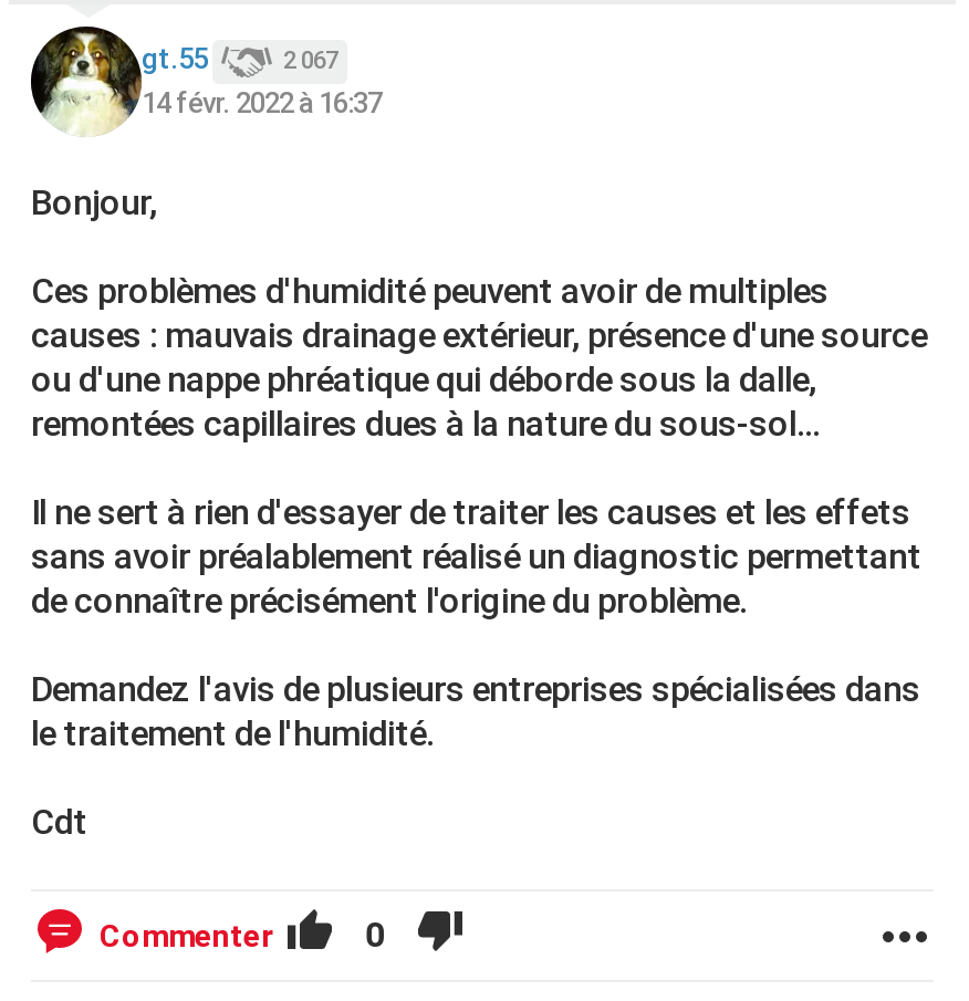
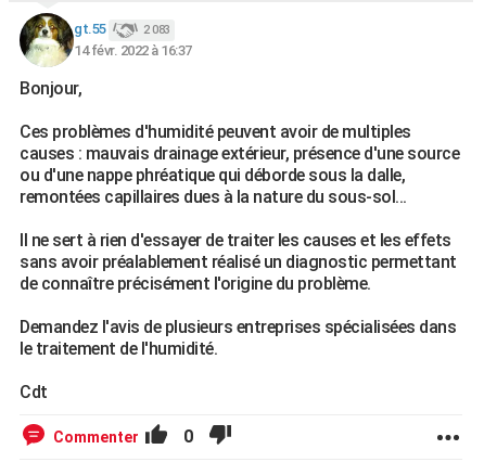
- 2 067
+ 2 083
